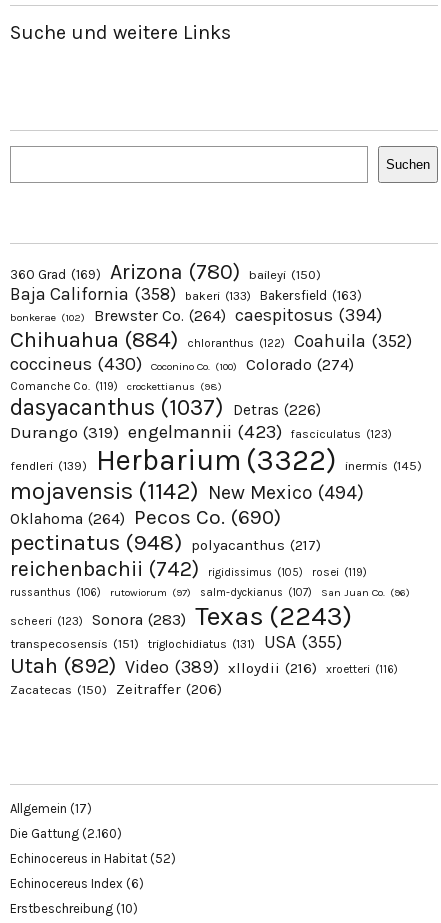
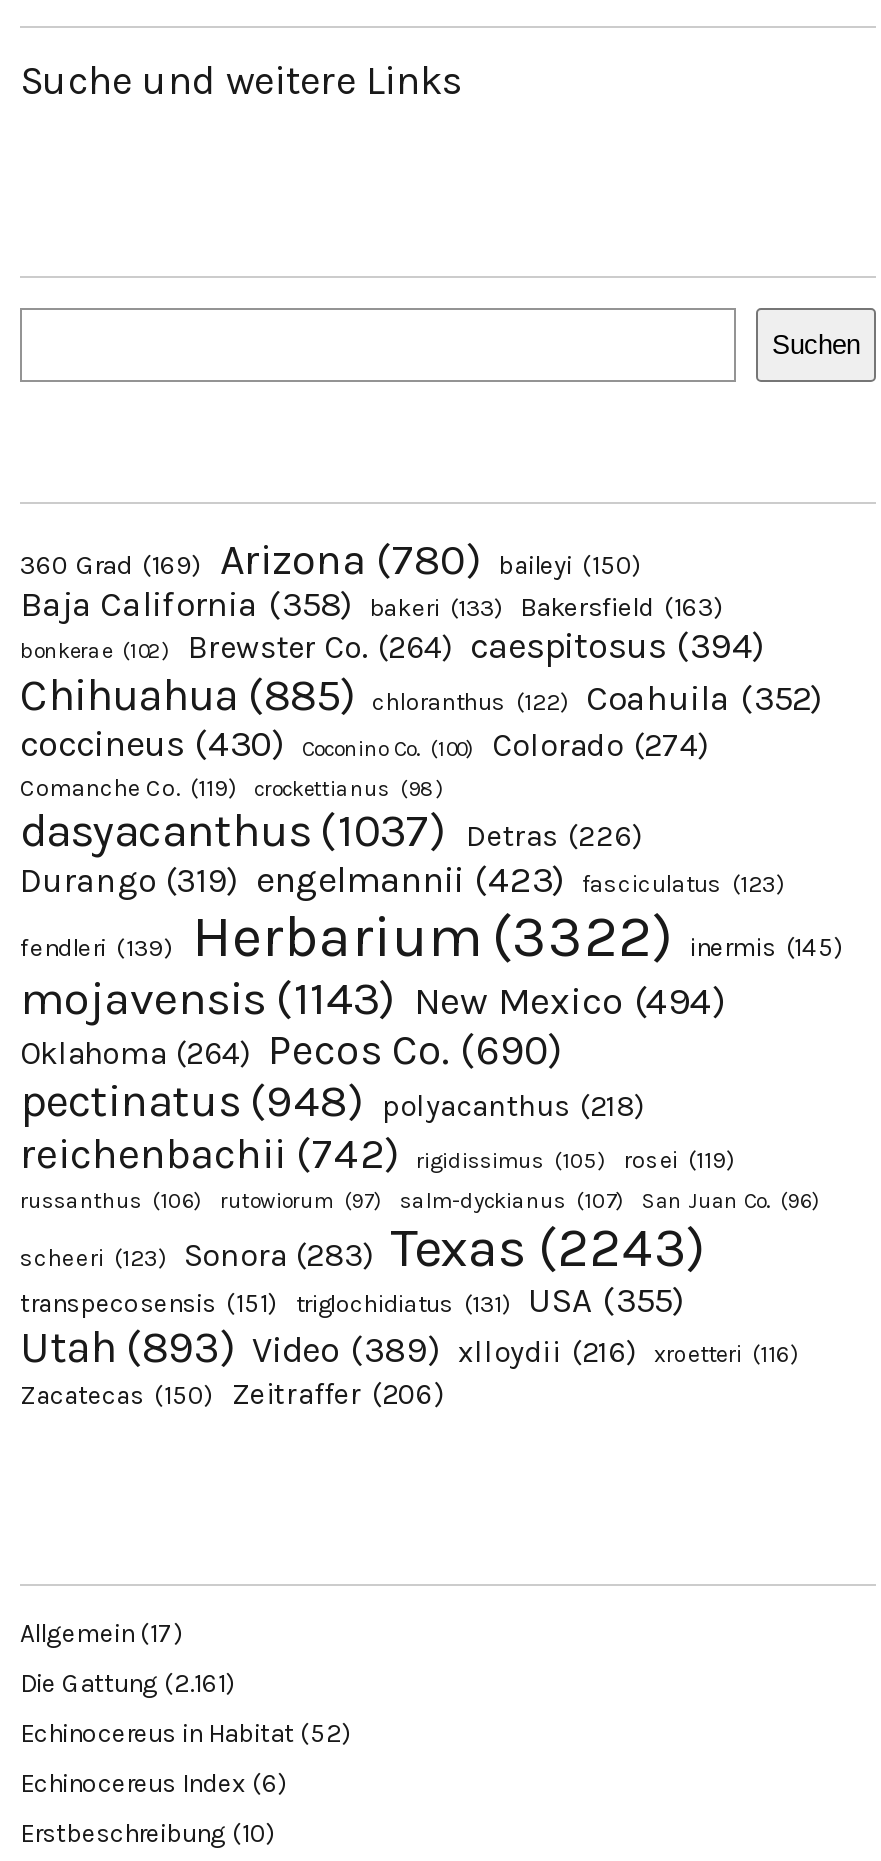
- Chihuahua (884) chloranthus (122) Coahuila (352)
+ Chihuahua (885) chloranthus (122) Coahuila (352)

- mojavensis (1142) New Mexico (494)
+ mojavensis (1143) New Mexico (494)

- pectinatus (948) polyacanthus (217)
+ pectinatus (948) polyacanthus (218)

- Utah (892) Video (389) xlloydii (216)
+ Utah (893) Video (389) xlloydii (216)

- Die Gattung (2.160)
+ Die Gattung (2.161)
